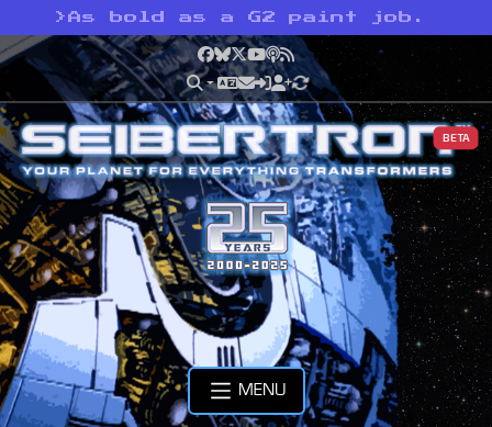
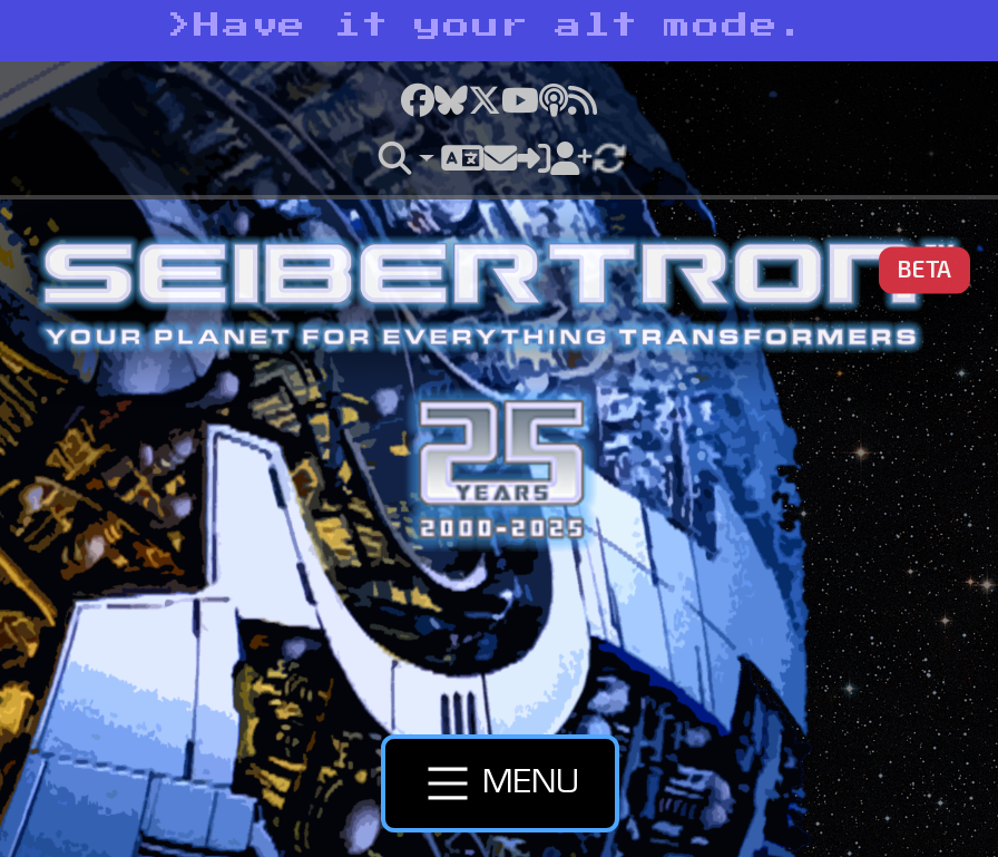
- > As bold as a G2 paint job.
+ > Have it your alt mode.
